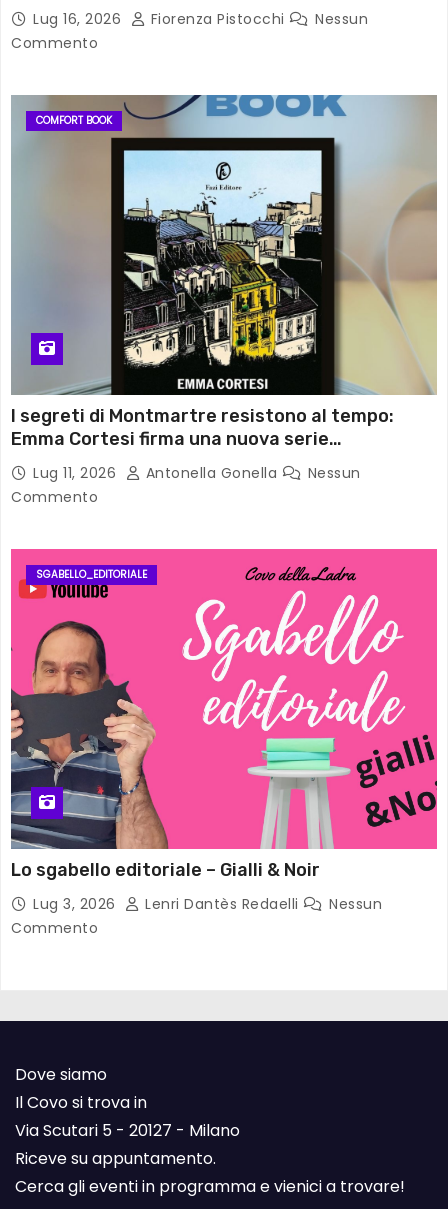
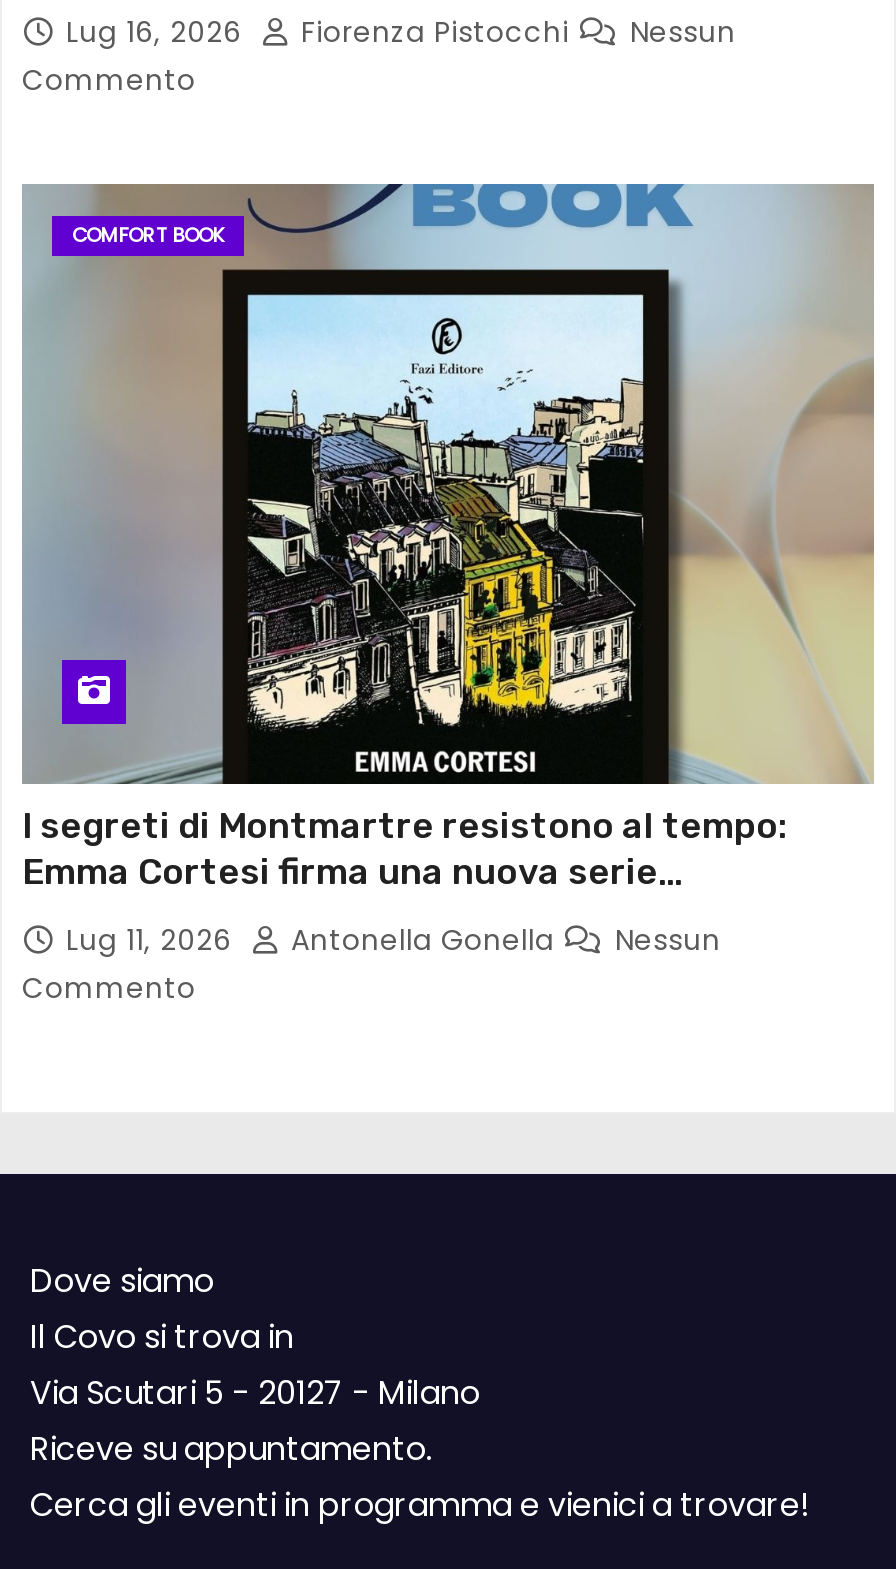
- [image]
- SGABELLO_EDITORIALE

- Lo sgabello editoriale – Gialli & Noir
- Lug 3, 2026
- Lenri Dantès Redaelli
- Nessun
- Commento
